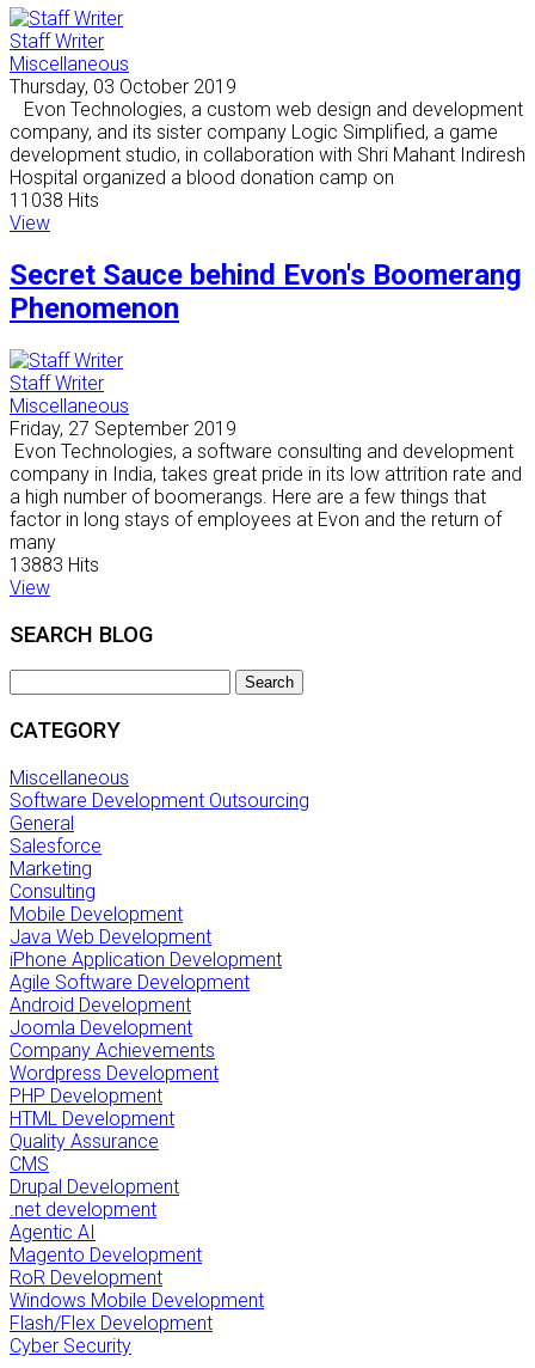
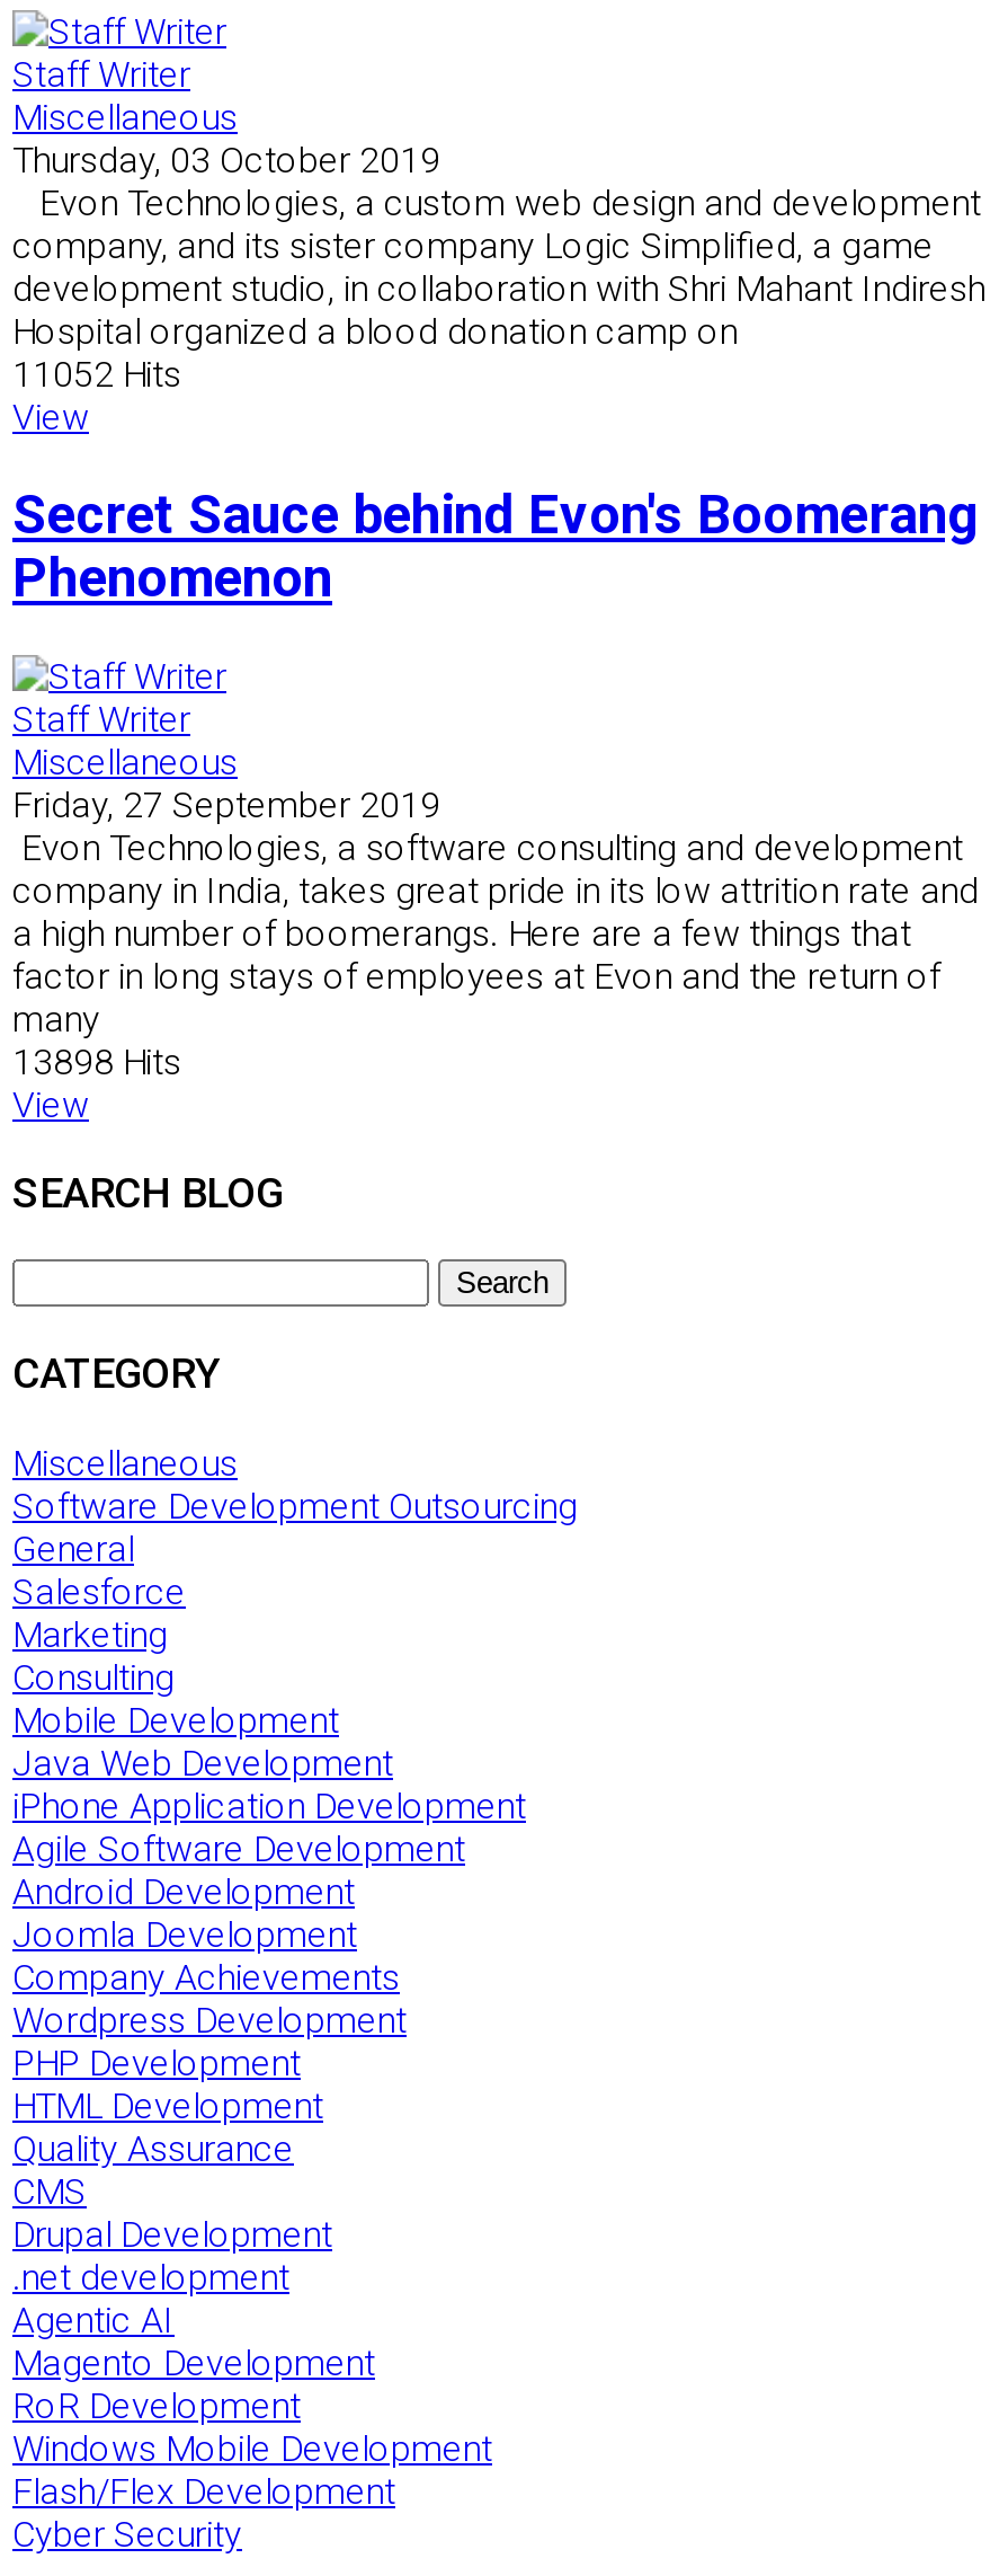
- 11038 Hits
+ 11052 Hits

- 13883 Hits
+ 13898 Hits
